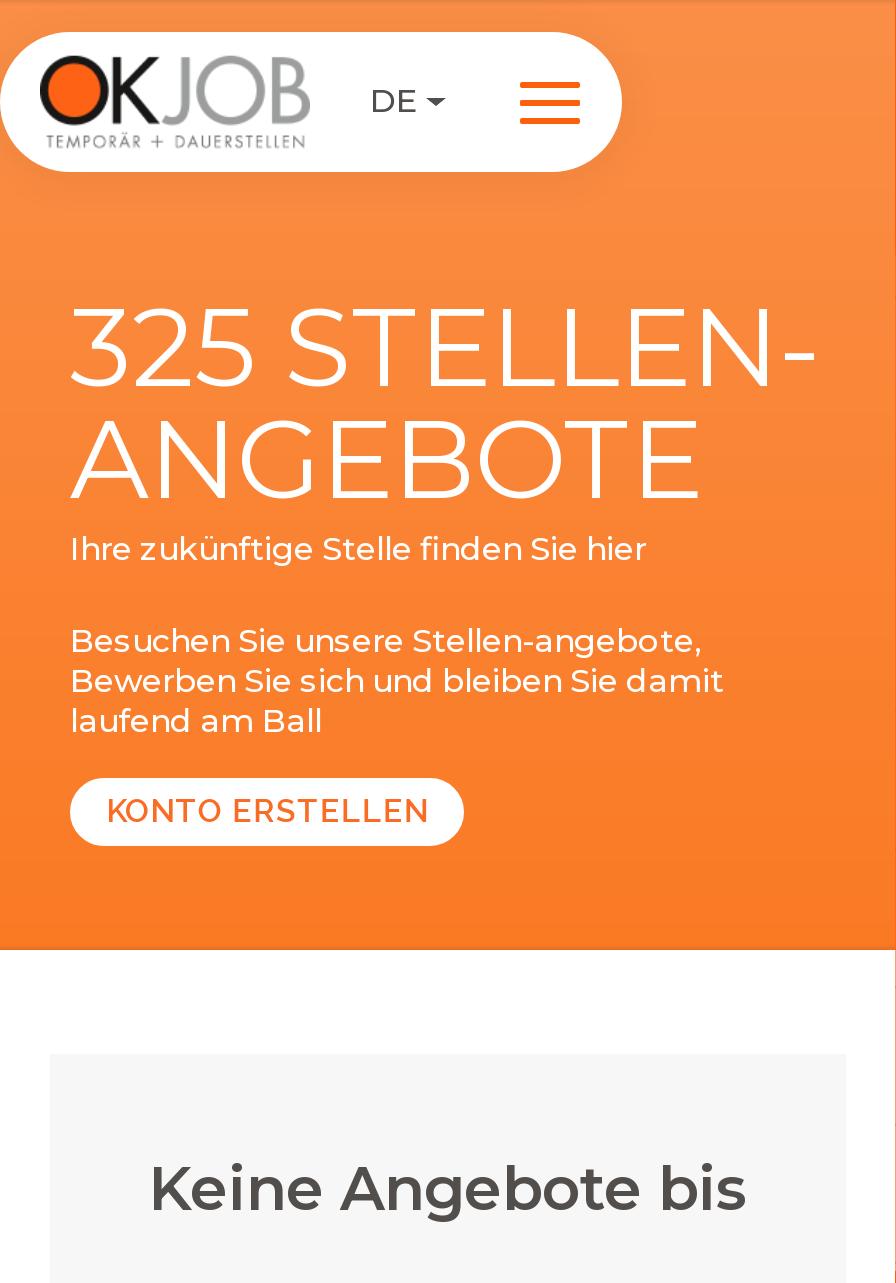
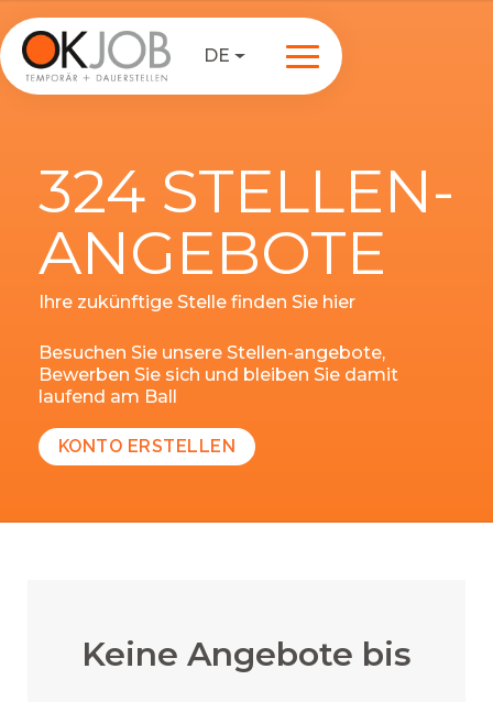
- 325 STELLEN-
+ 324 STELLEN-
